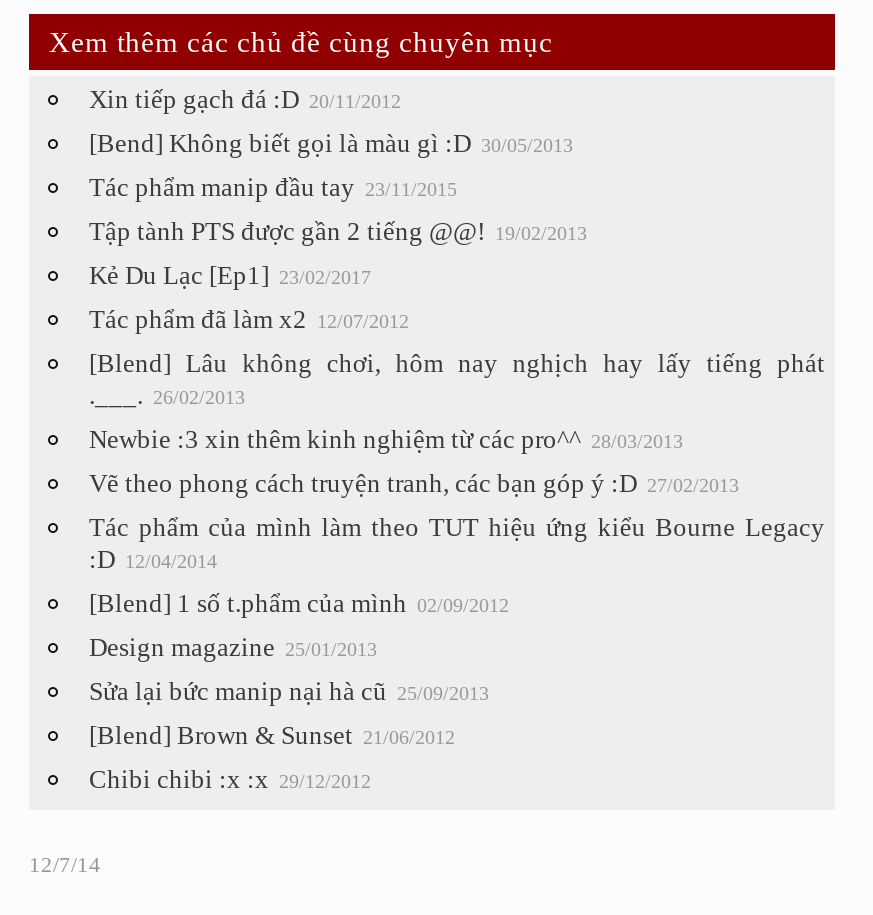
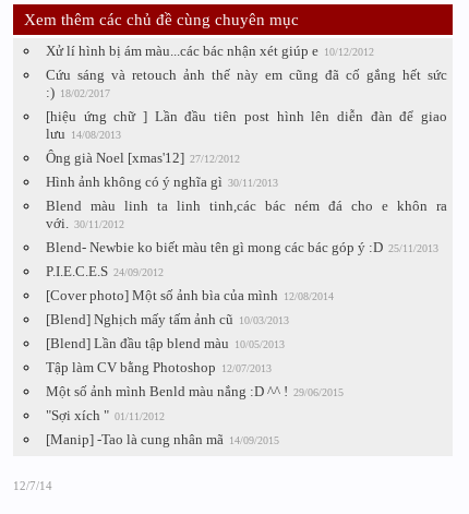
- Xin tiếp gạch đá :D 20/11/2012
+ Xử lí hình bị ám màu...các bác nhận xét giúp e 10/12/2012

- [Bend] Không biết gọi là màu gì :D 30/05/2013
+ Cứu sáng và retouch ảnh thế này em cũng đã cố gắng hết sức
+ :) 18/02/2017

- Tác phẩm manip đầu tay 23/11/2015
+ [hiệu ứng chữ ] Lần đầu tiên post hình lên diễn đàn để giao
+ lưu 14/08/2013

- Tập tành PTS được gần 2 tiếng @@! 19/02/2013
+ Ông già Noel [xmas'12] 27/12/2012

- Kẻ Du Lạc [Ep1] 23/02/2017
+ Hình ảnh không có ý nghĩa gì 30/11/2013

- Tác phẩm đã làm x2 12/07/2012
+ Blend màu linh ta linh tinh,các bác ném đá cho e khôn ra
+ với. 30/11/2012

- [Blend] Lâu không chơi, hôm nay nghịch hay lấy tiếng phát
- .___. 26/02/2013
+ Blend- Newbie ko biết màu tên gì mong các bác góp ý :D 25/11/2013

- Newbie :3 xin thêm kinh nghiệm từ các pro^^ 28/03/2013
+ P.I.E.C.E.S 24/09/2012

- Vẽ theo phong cách truyện tranh, các bạn góp ý :D 27/02/2013
+ [Cover photo] Một số ảnh bìa của mình 12/08/2014

- Tác phẩm của mình làm theo TUT hiệu ứng kiểu Bourne Legacy
- :D 12/04/2014
+ [Blend] Nghịch mấy tấm ảnh cũ 10/03/2013

- [Blend] 1 số t.phẩm của mình 02/09/2012
+ [Blend] Lần đầu tập blend màu 10/05/2013

- Design magazine 25/01/2013
+ Tập làm CV bằng Photoshop 12/07/2013

- Sửa lại bức manip nại hà cũ 25/09/2013
+ Một số ảnh mình Benld màu nắng :D ^^ ! 29/06/2015

- [Blend] Brown & Sunset 21/06/2012
+ "Sợi xích " 01/11/2012

- Chibi chibi :x :x 29/12/2012
+ [Manip] -Tao là cung nhân mã 14/09/2015
